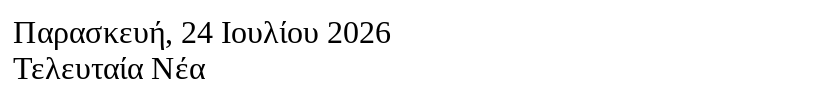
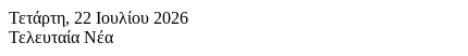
- Παρασκευή, 24 Ιουλίου 2026
+ Τετάρτη, 22 Ιουλίου 2026
